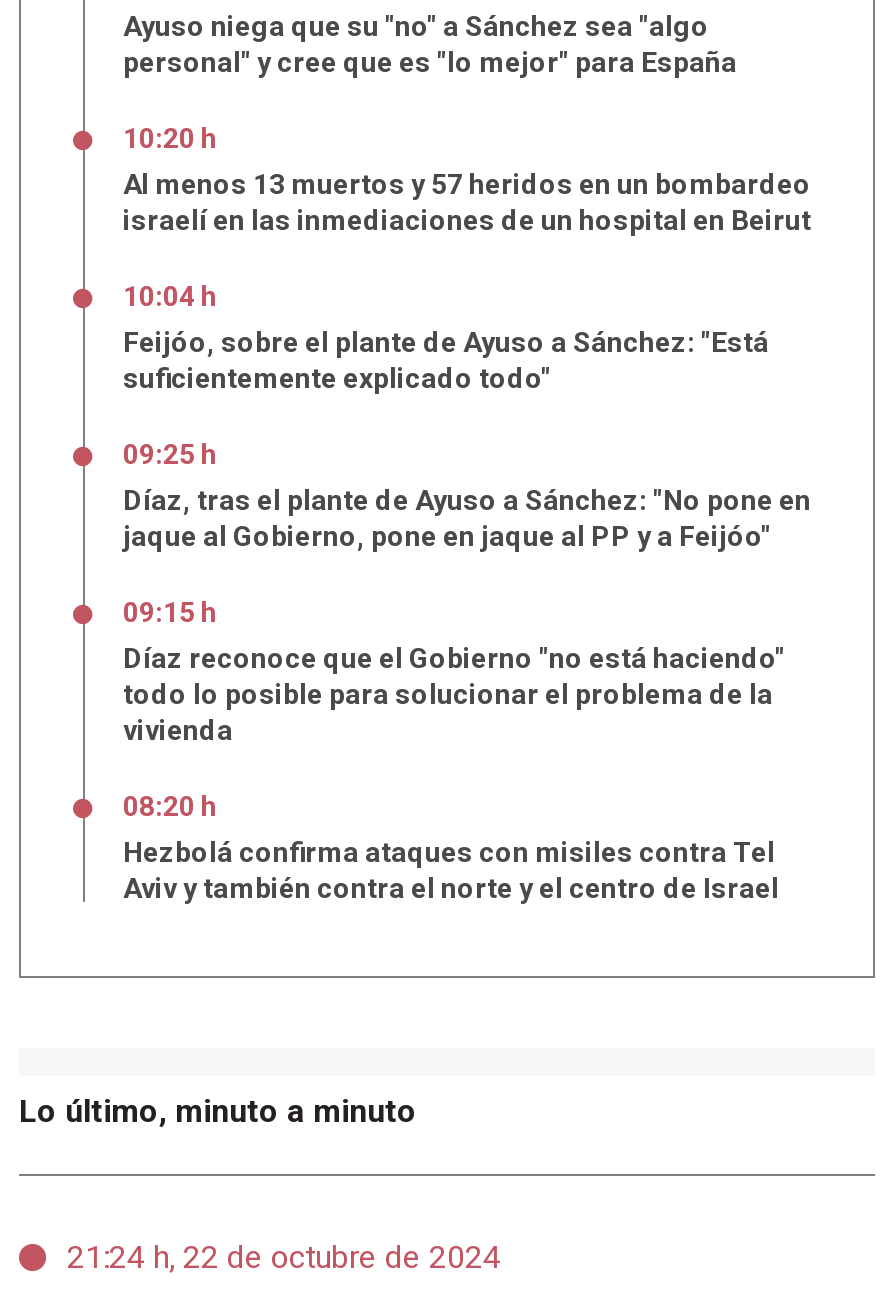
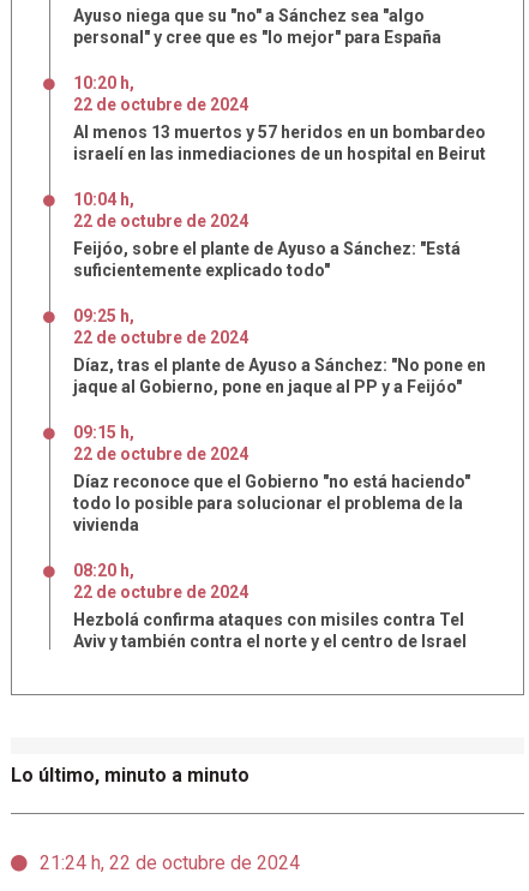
- 10:20 h
+ 10:20 h,
+ 22 de octubre de 2024

- 10:04 h
+ 10:04 h,
+ 22 de octubre de 2024

- 09:25 h
+ 09:25 h,
+ 22 de octubre de 2024

- 09:15 h
+ 09:15 h,
+ 22 de octubre de 2024

- 08:20 h
+ 08:20 h,
+ 22 de octubre de 2024
